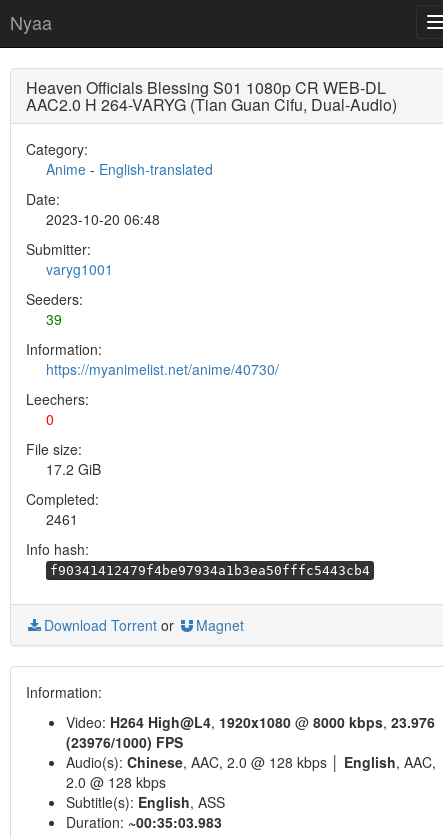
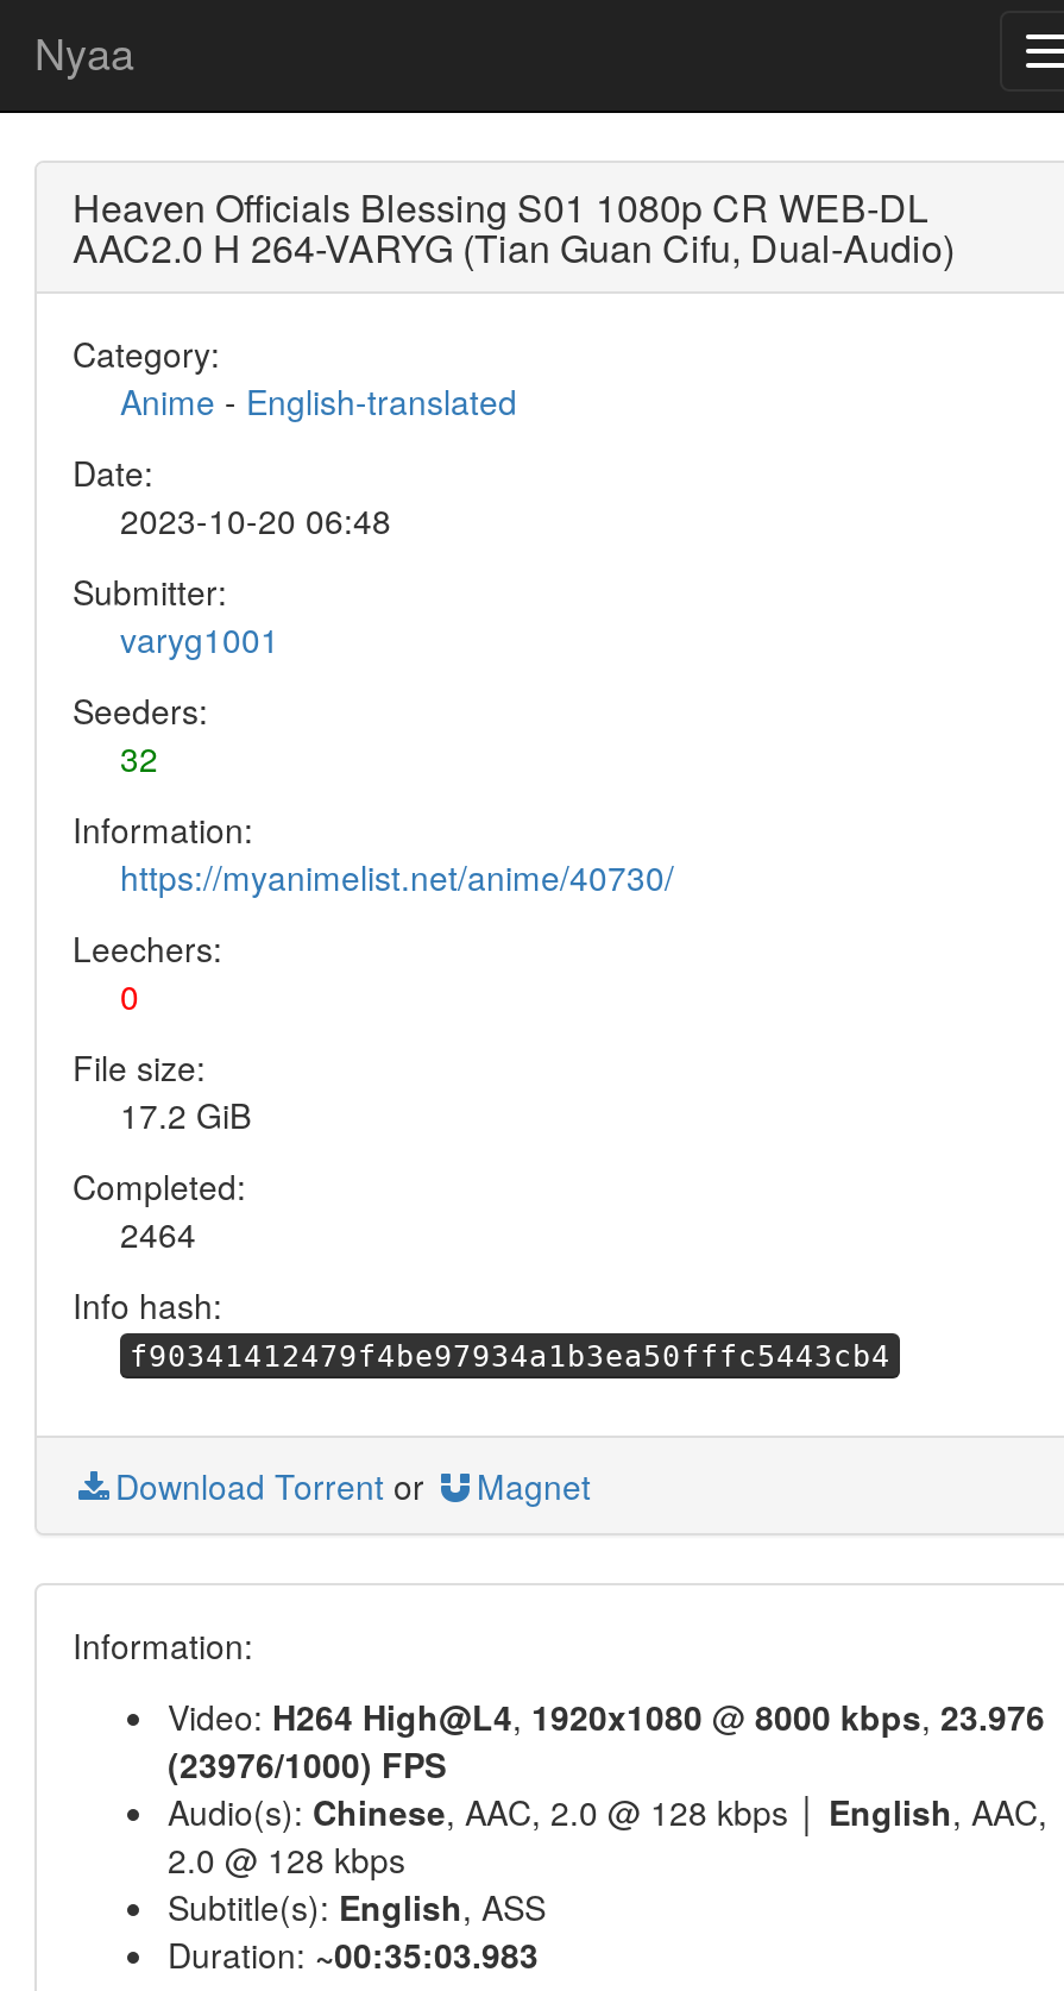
- 39
+ 32

- 2461
+ 2464
